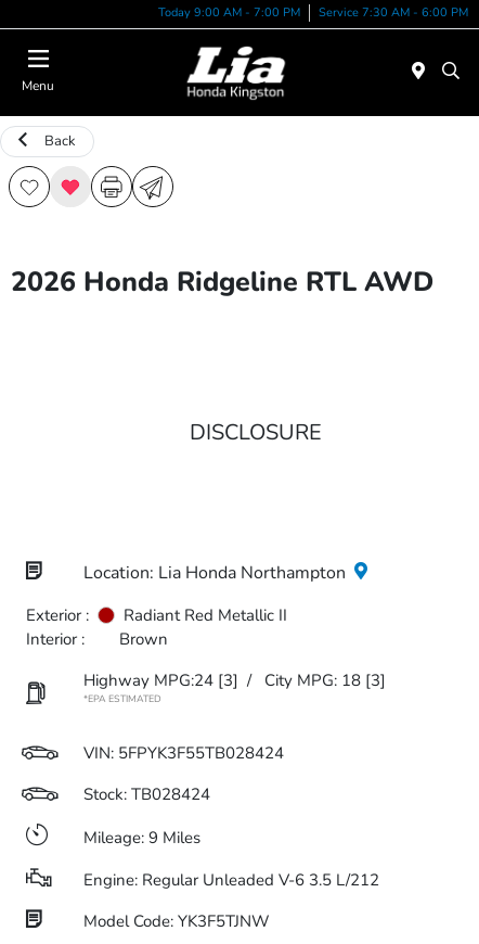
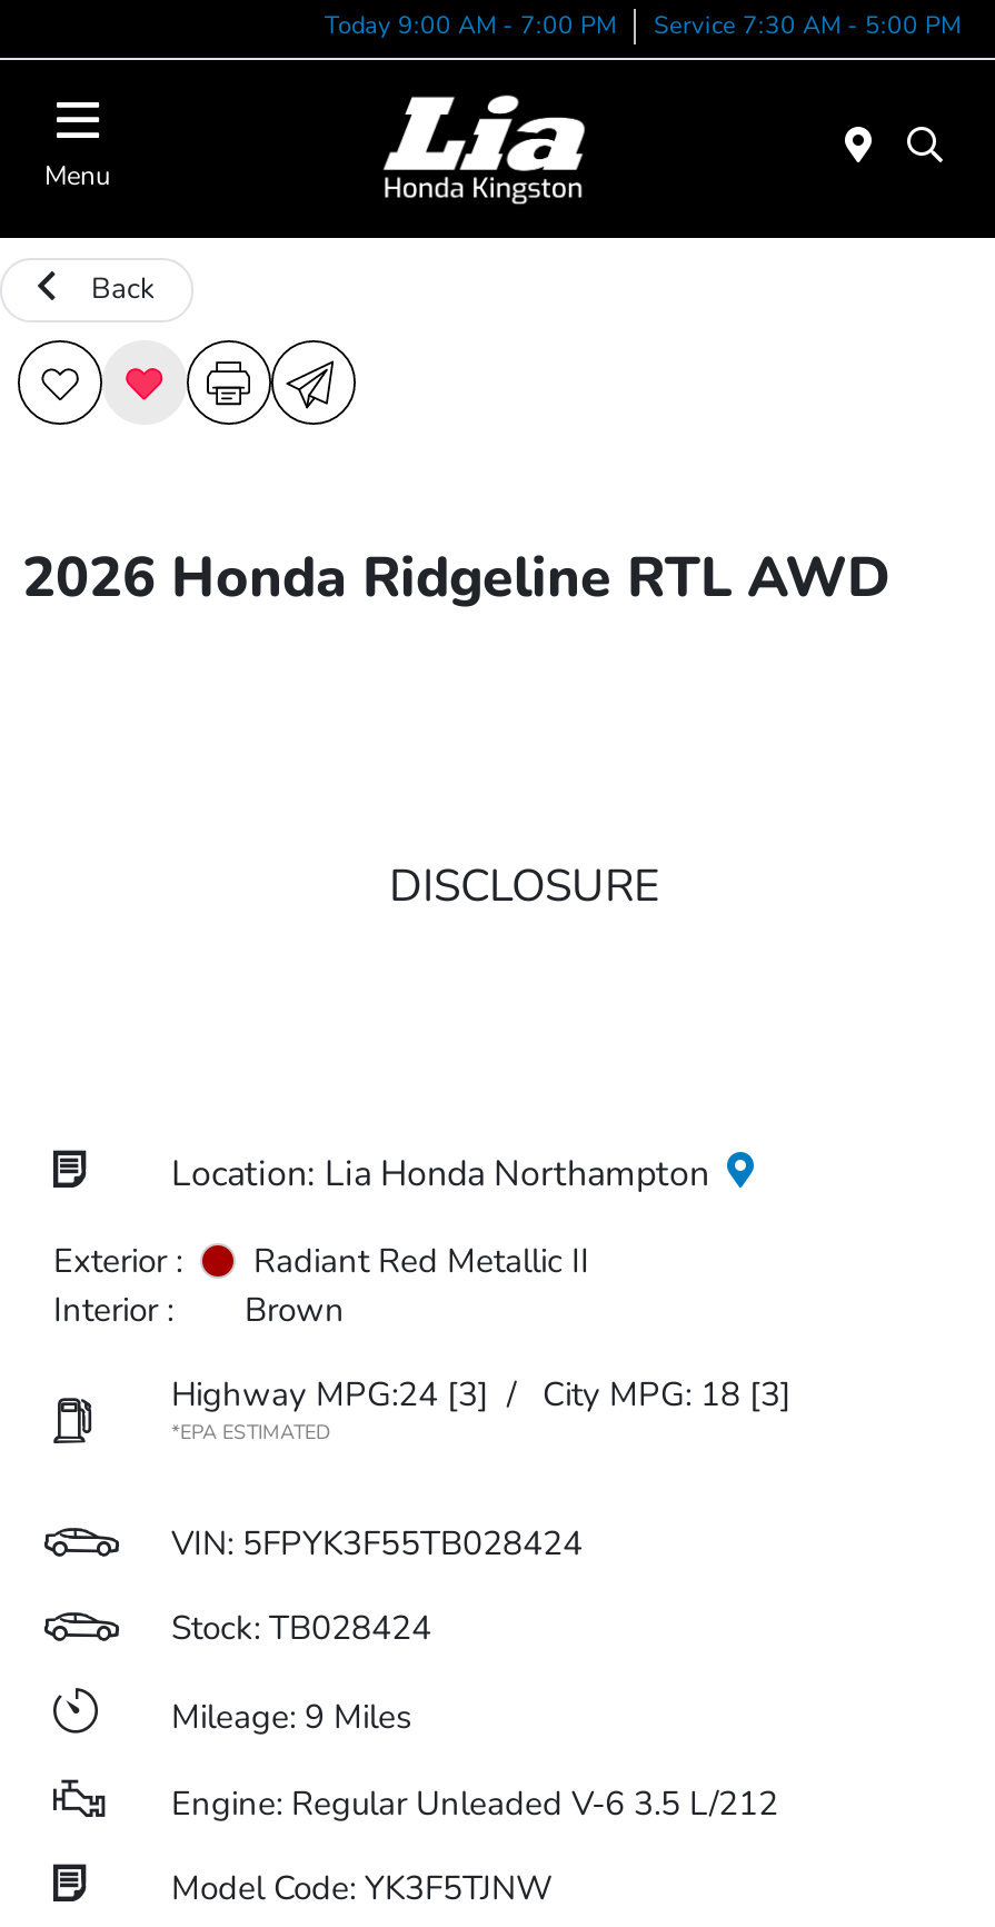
- Today 9:00 AM - 7:00 PM Service 7:30 AM - 6:00 PM
+ Today 9:00 AM - 7:00 PM Service 7:30 AM - 5:00 PM
